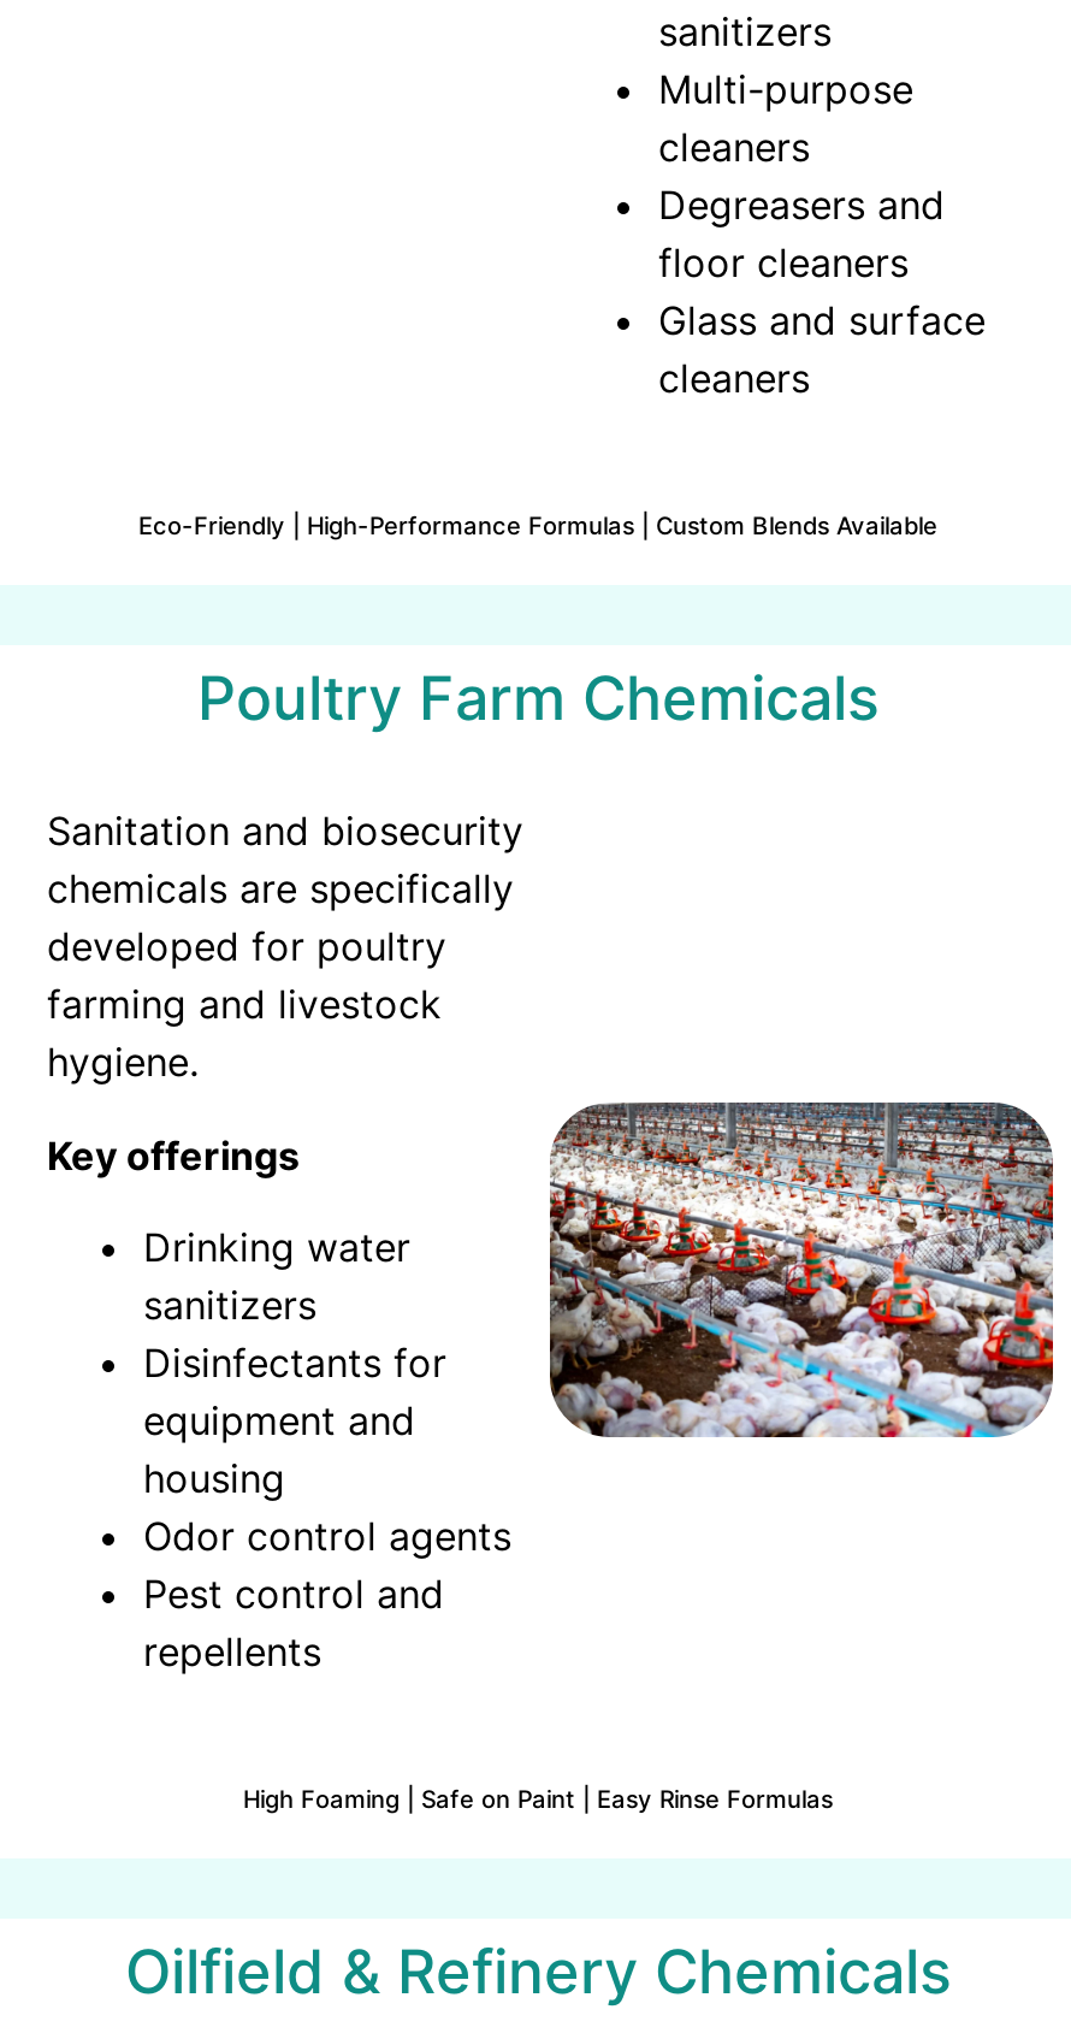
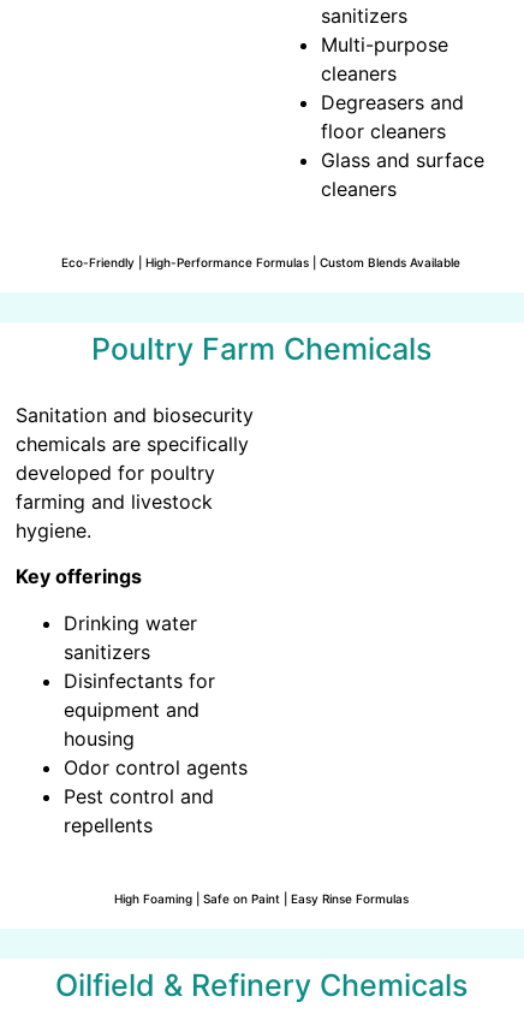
- [image]
